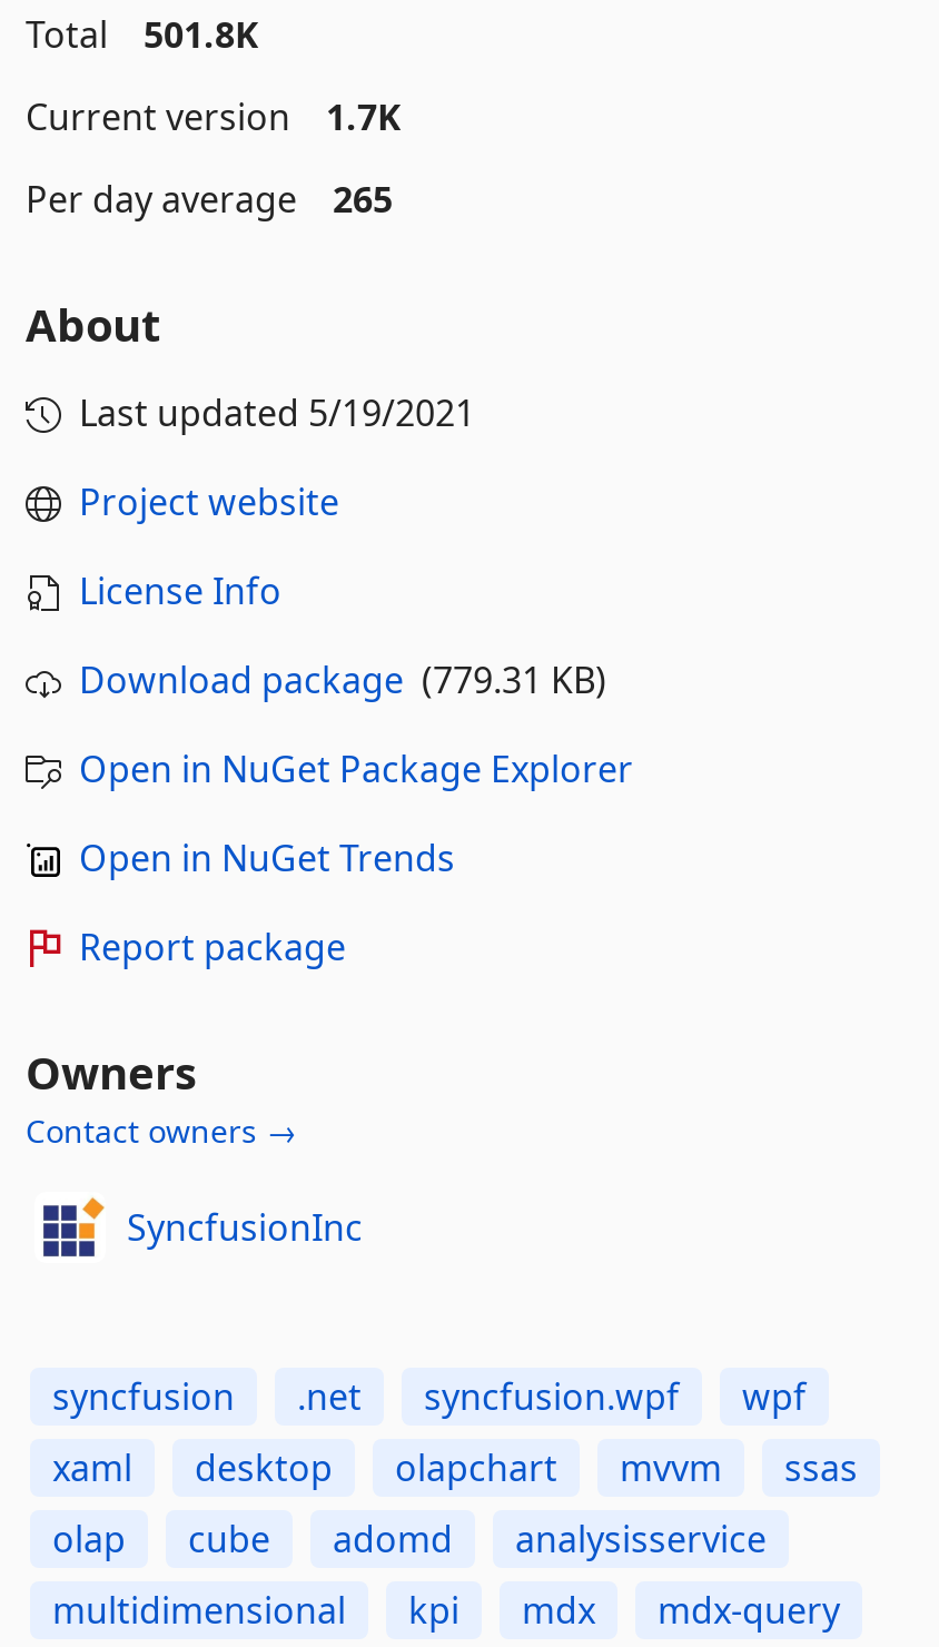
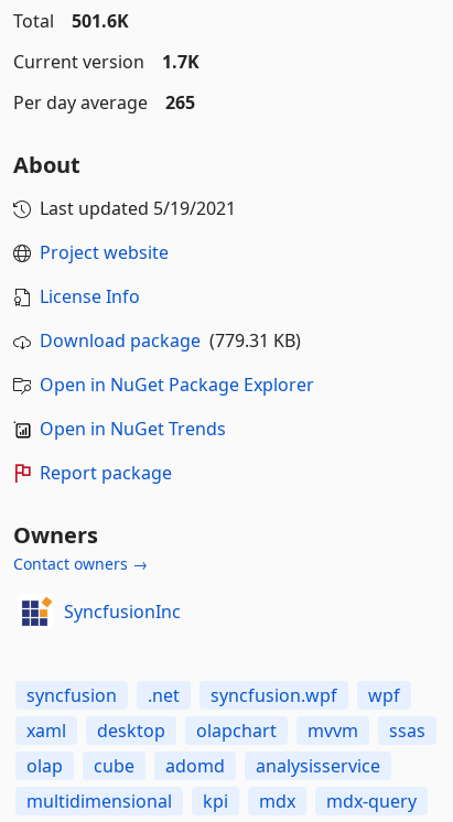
- Total 501.8K
+ Total 501.6K
